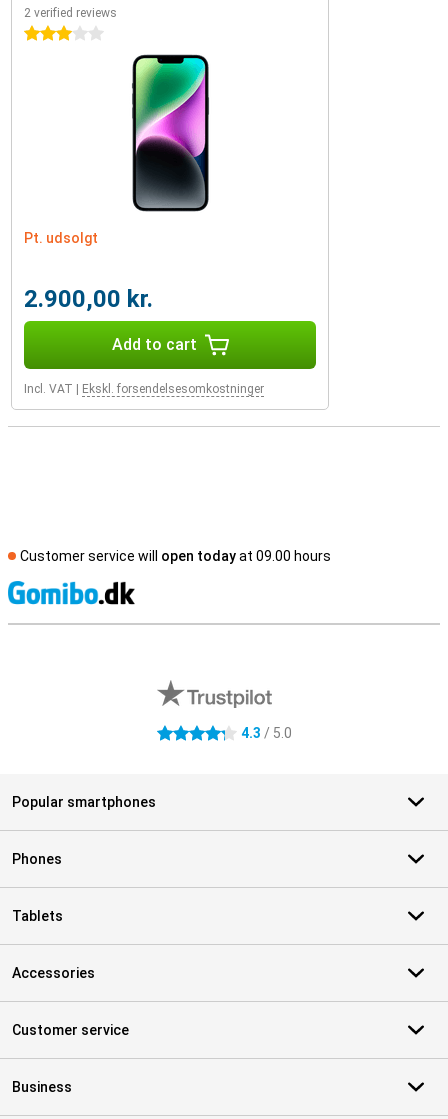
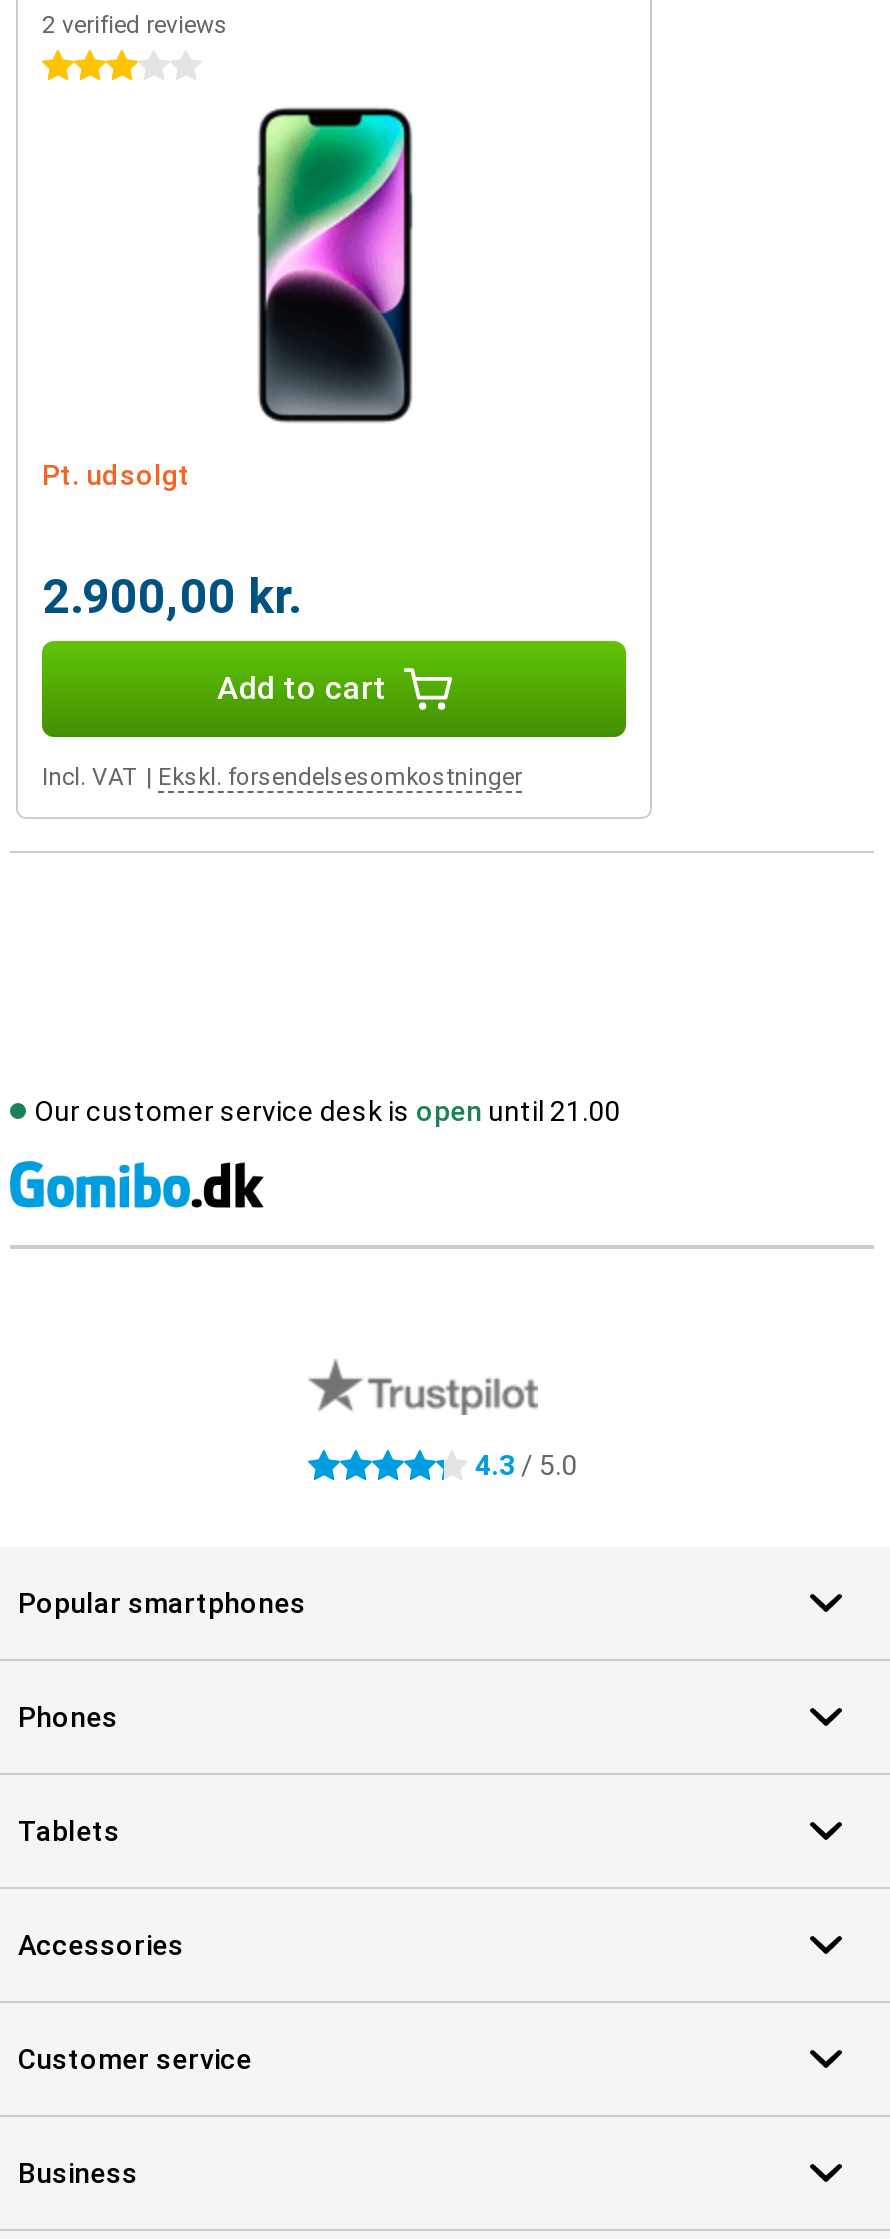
- Customer service will open today at 09.00 hours
+ Our customer service desk is open until 21.00
